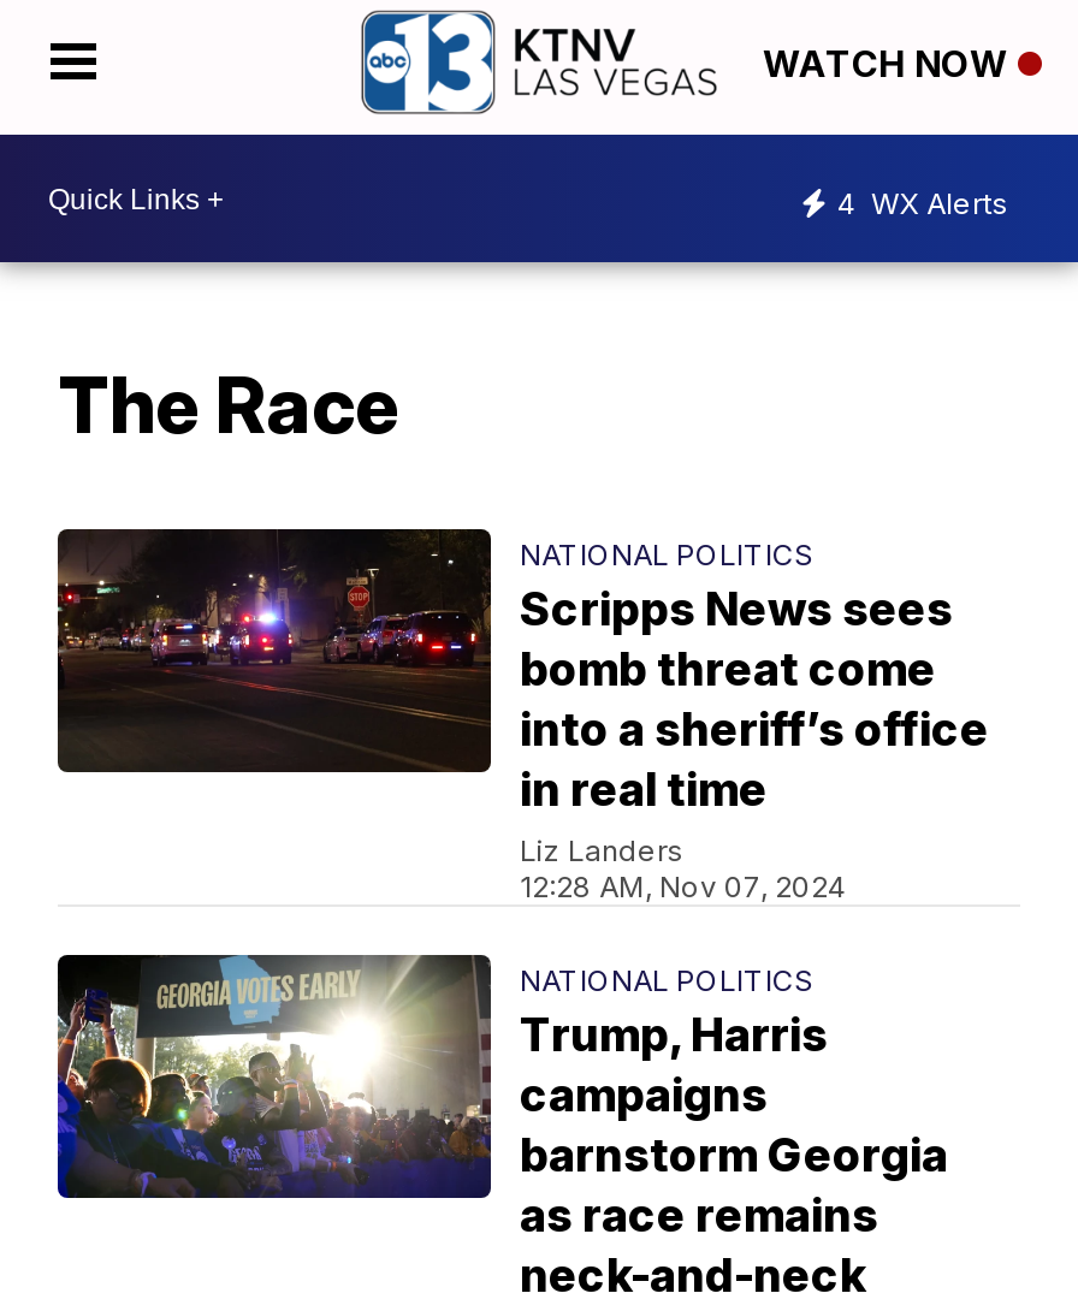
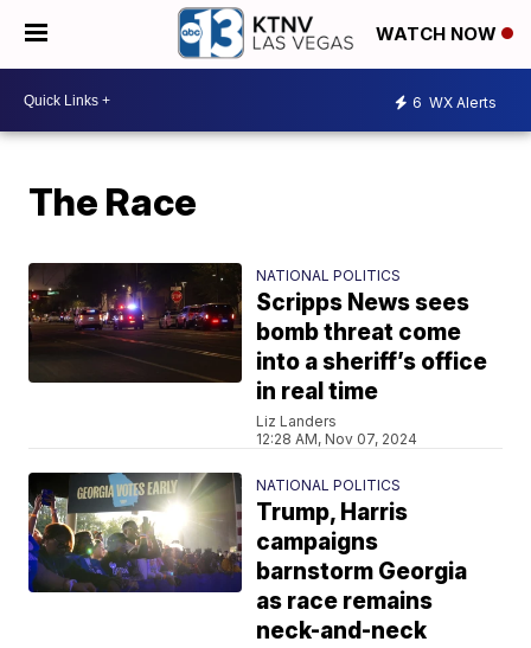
- 4 WX Alerts
+ 6 WX Alerts
